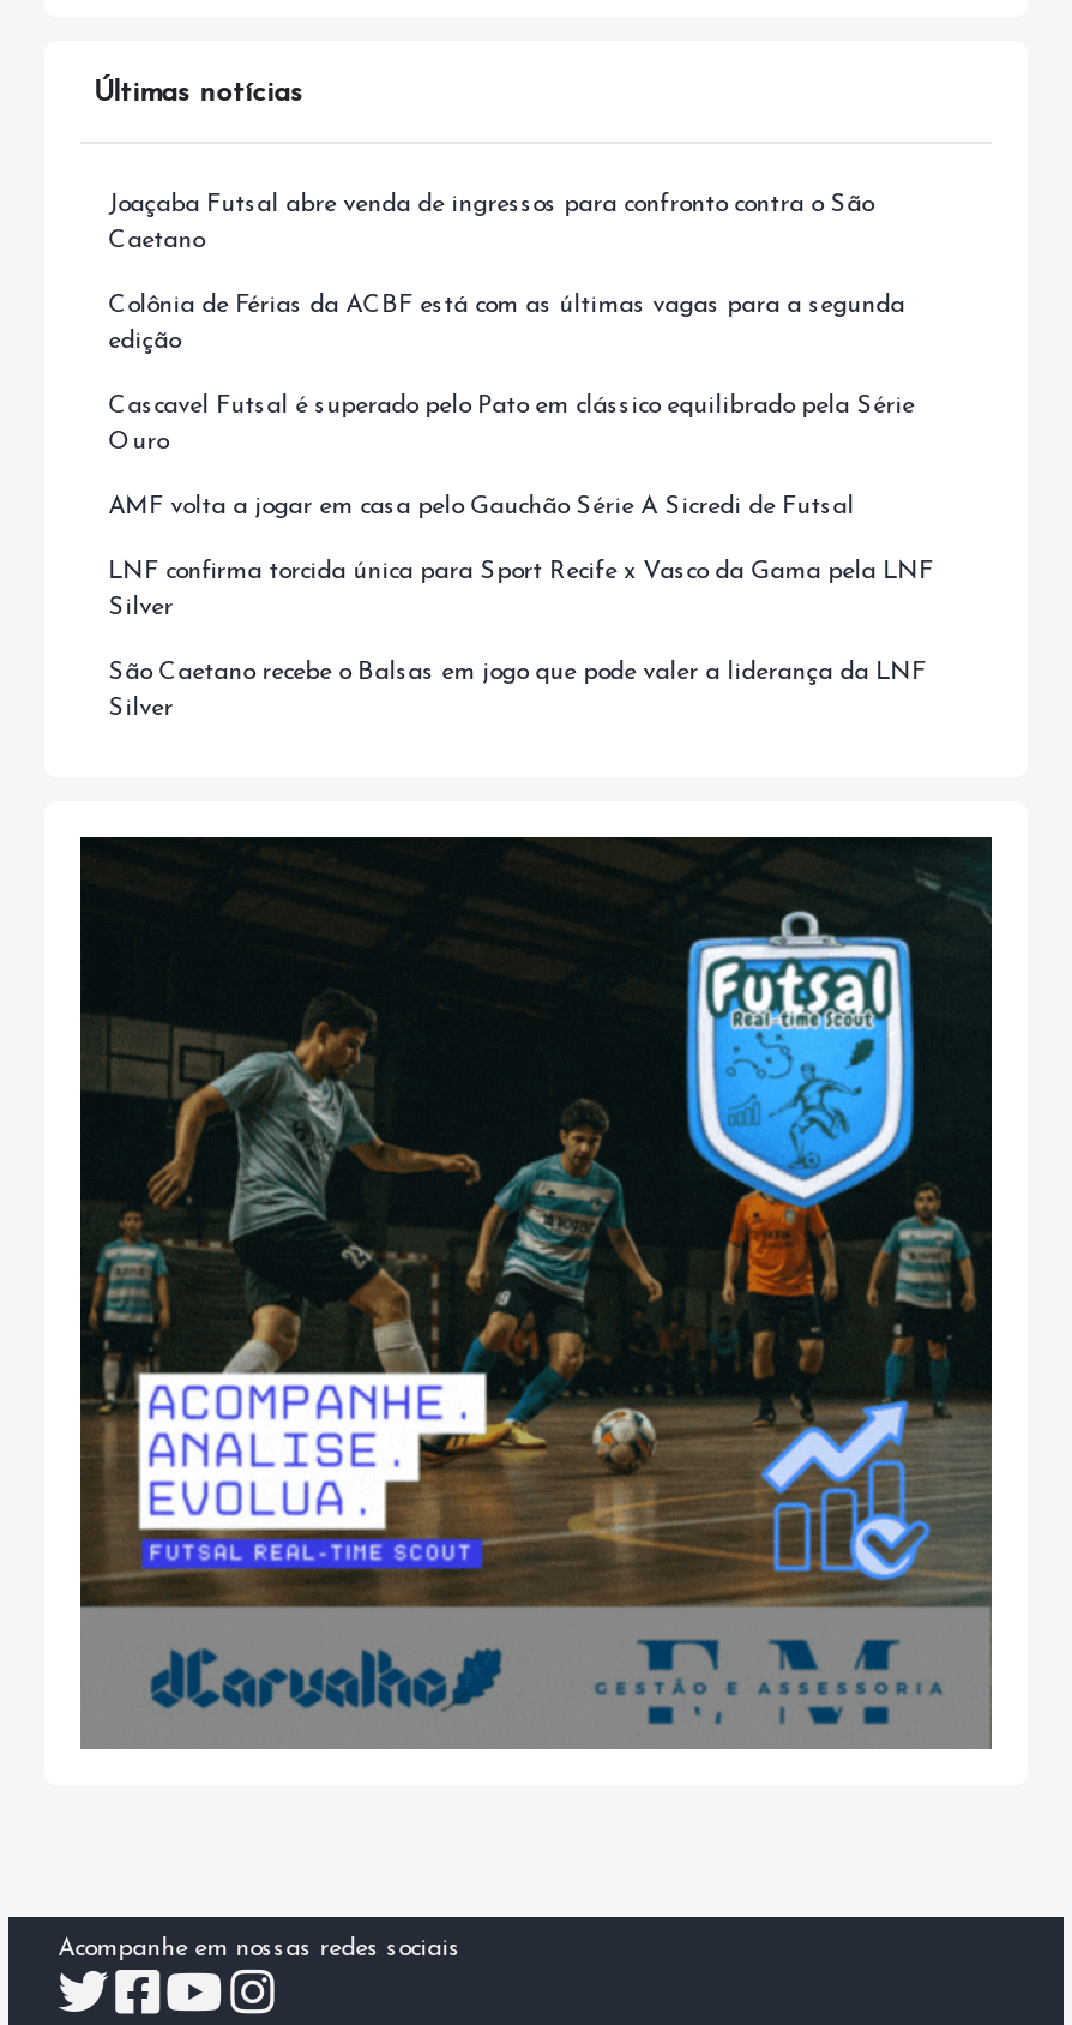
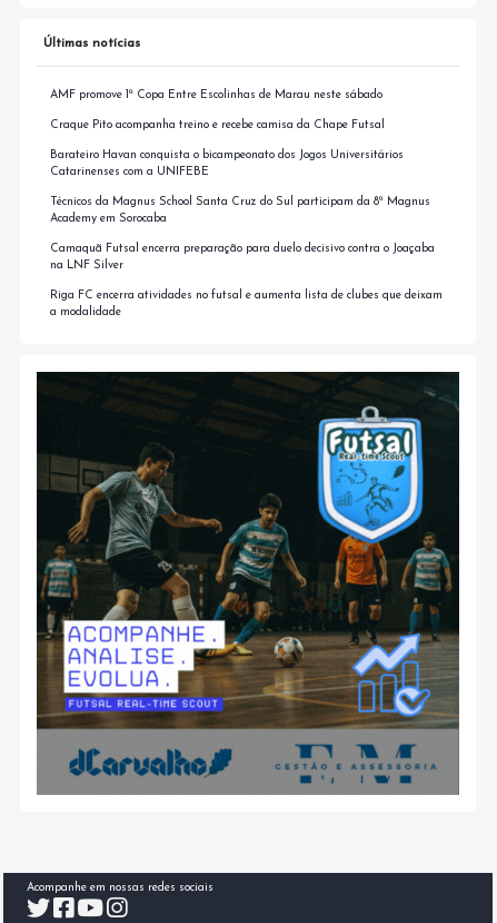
- Joaçaba Futsal abre venda de ingressos para confronto contra o São
- Caetano
+ AMF promove 1ª Copa Entre Escolinhas de Marau neste sábado

- Colônia de Férias da ACBF está com as últimas vagas para a segunda
- edição
+ Craque Pito acompanha treino e recebe camisa da Chape Futsal

- Cascavel Futsal é superado pelo Pato em clássico equilibrado pela Série
- Ouro
+ Barateiro Havan conquista o bicampeonato dos Jogos Universitários
+ Catarinenses com a UNIFEBE

- AMF volta a jogar em casa pelo Gauchão Série A Sicredi de Futsal
+ Técnicos da Magnus School Santa Cruz do Sul participam da 8ª Magnus
+ Academy em Sorocaba

- LNF confirma torcida única para Sport Recife x Vasco da Gama pela LNF
- Silver
+ Camaquã Futsal encerra preparação para duelo decisivo contra o Joaçaba
+ na LNF Silver

- São Caetano recebe o Balsas em jogo que pode valer a liderança da LNF
- Silver
+ Riga FC encerra atividades no futsal e aumenta lista de clubes que deixam
+ a modalidade
